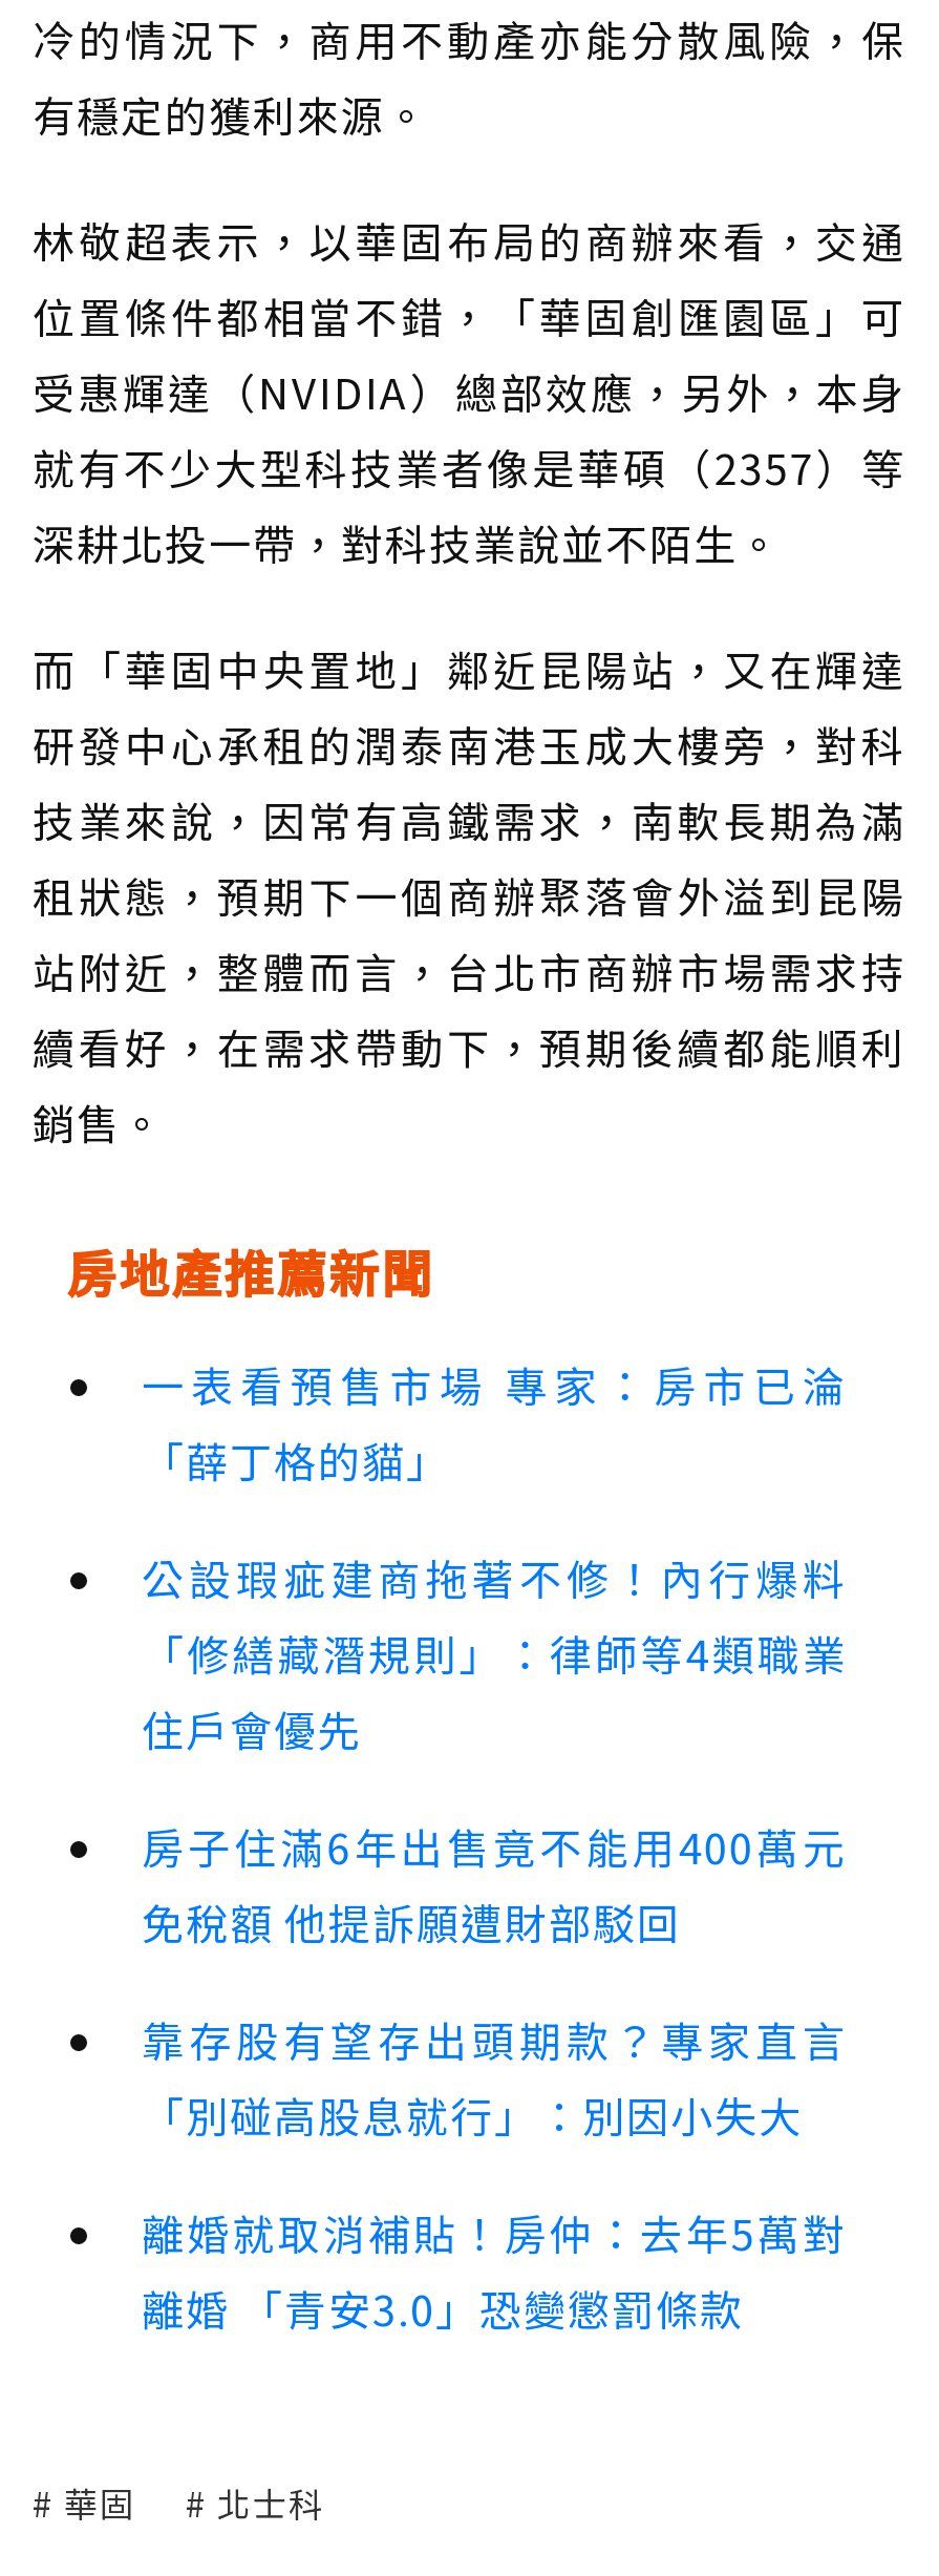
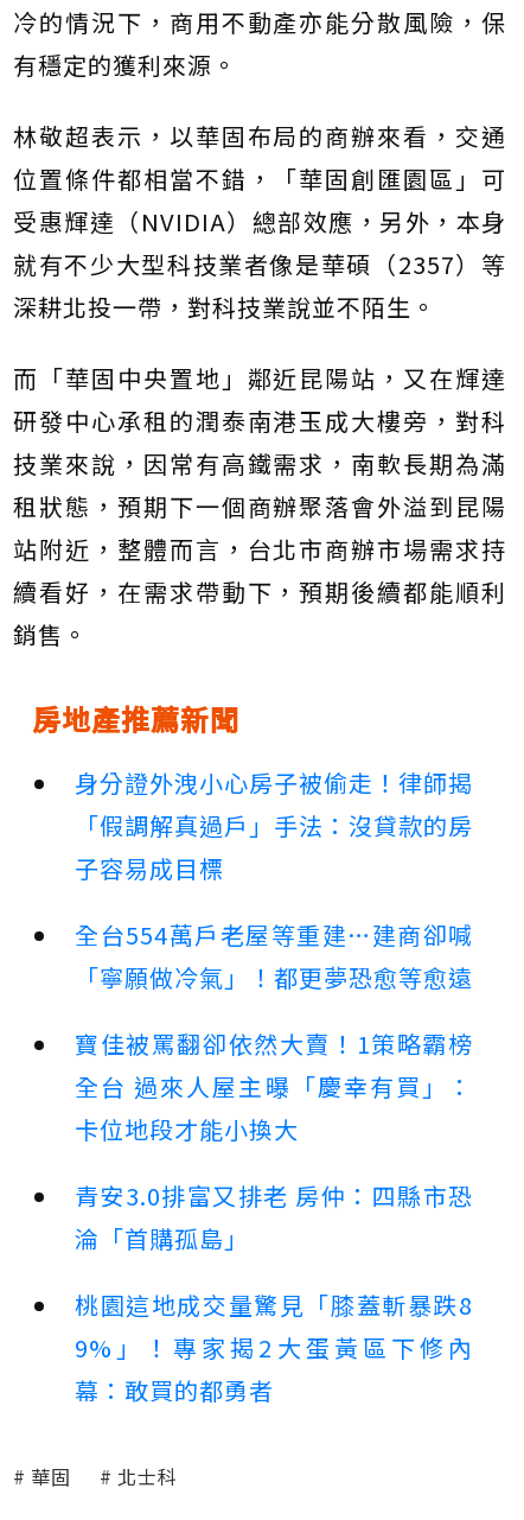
- 一表看預售市場 專家：房市已淪
- 「薛丁格的貓」
+ 身分證外洩小心房子被偷走！律師揭
+ 「假調解真過戶」手法：沒貸款的房
+ 子容易成目標

- 公設瑕疵建商拖著不修！內行爆料
- 「修繕藏潛規則」：律師等4類職業
- 住戶會優先
+ 全台554萬戶老屋等重建…建商卻喊
+ 「寧願做冷氣」！都更夢恐愈等愈遠

- 房子住滿6年出售竟不能用400萬元
- 免稅額 他提訴願遭財部駁回
+ 寶佳被罵翻卻依然大賣！1策略霸榜
+ 全台 過來人屋主曝「慶幸有買」：
+ 卡位地段才能小換大

- 靠存股有望存出頭期款？專家直言
- 「別碰高股息就行」：別因小失大
+ 青安3.0排富又排老 房仲：四縣市恐
+ 淪「首購孤島」

- 離婚就取消補貼！房仲：去年5萬對
- 離婚 「青安3.0」恐變懲罰條款
+ 桃園這地成交量驚見「膝蓋斬暴跌8
+ 9%」！專家揭2大蛋黃區下修內
+ 幕：敢買的都勇者
